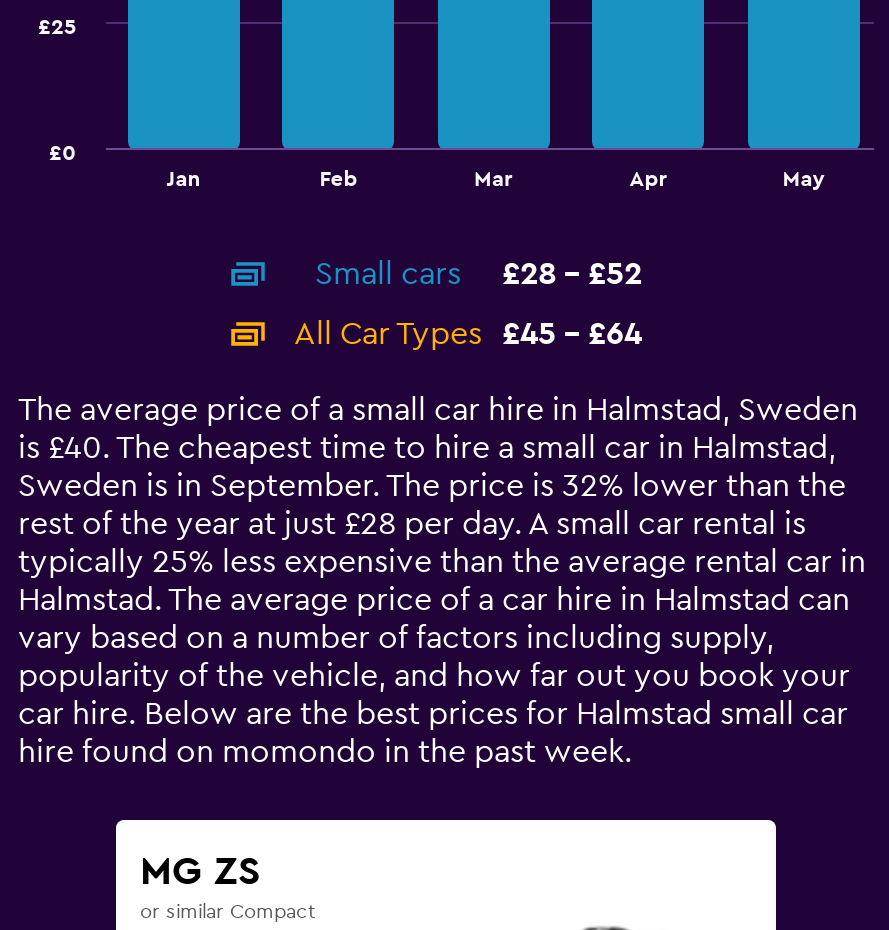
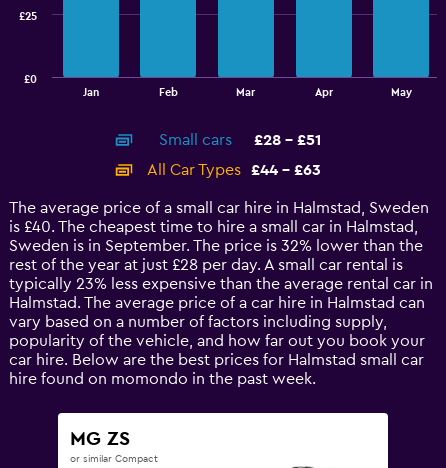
- Small cars £28 - £52
+ Small cars £28 - £51

- All Car Types £45 - £64
+ All Car Types £44 - £63

- typically 25% less expensive than the average rental car in
+ typically 23% less expensive than the average rental car in
